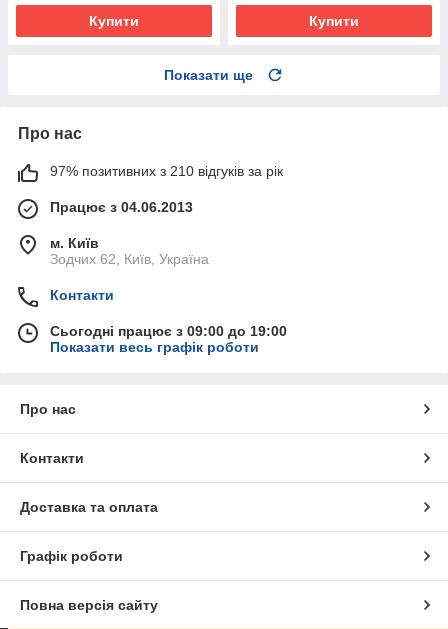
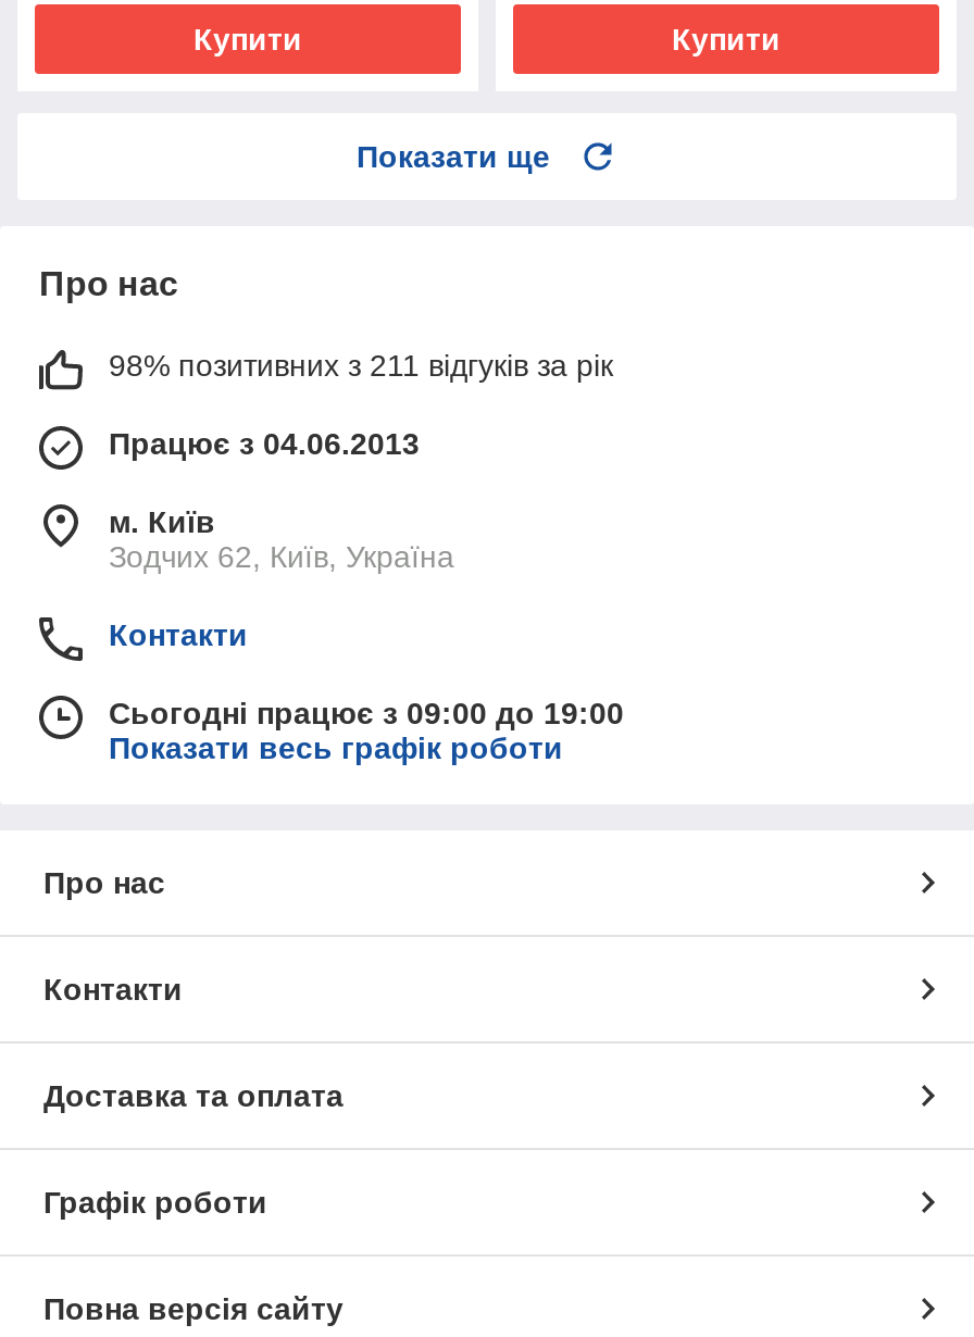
- 97% позитивних з 210 відгуків за рік
+ 98% позитивних з 211 відгуків за рік
